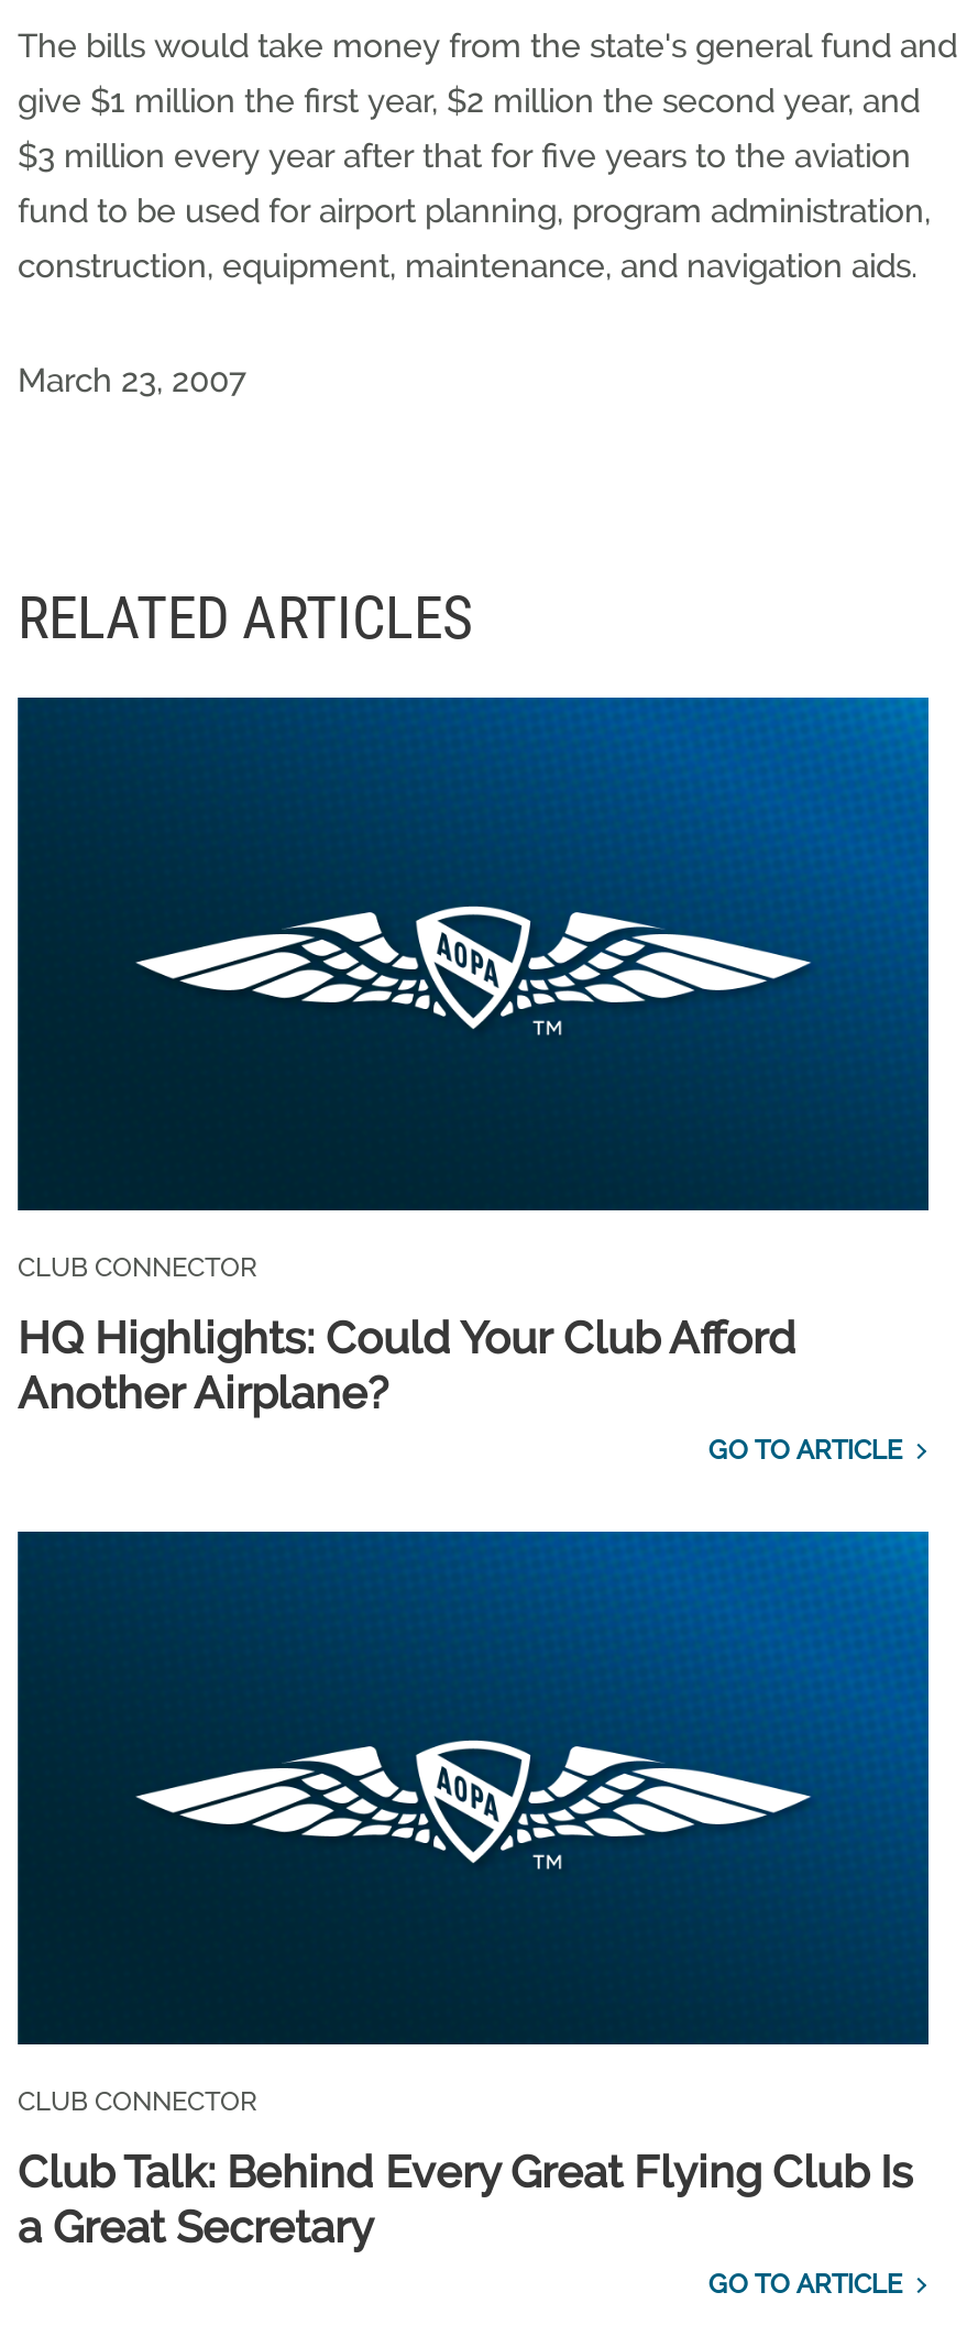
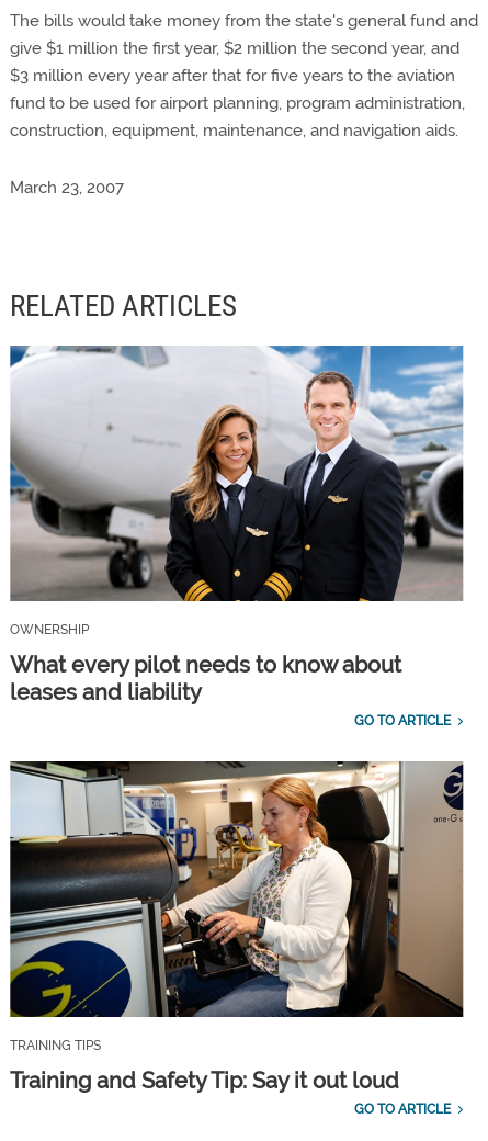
- [image]
- CLUB CONNECTOR
+ [image]
+ OWNERSHIP

- HQ Highlights: Could Your Club Afford
- Another Airplane?
+ What every pilot needs to know about
+ leases and liability

- [image]
- CLUB CONNECTOR
+ [image]
+ TRAINING TIPS

- Club Talk: Behind Every Great Flying Club Is
- a Great Secretary
+ Training and Safety Tip: Say it out loud
